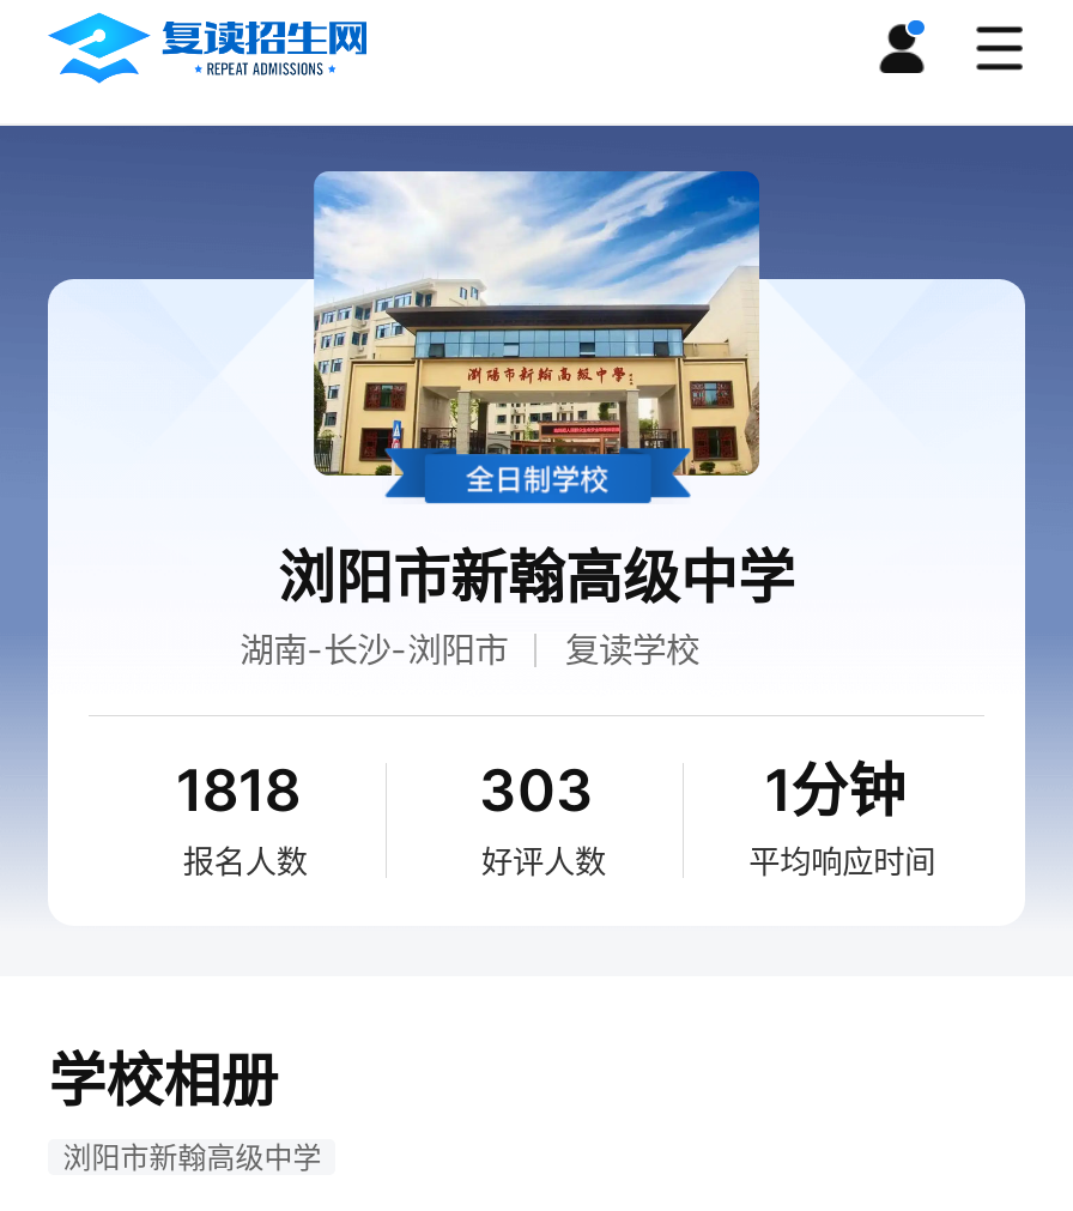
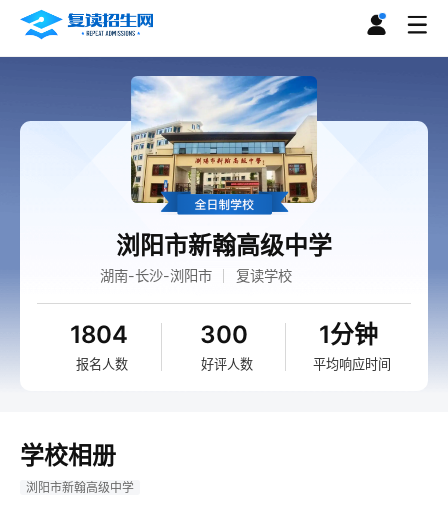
- 1818
+ 1804

- 303
+ 300
